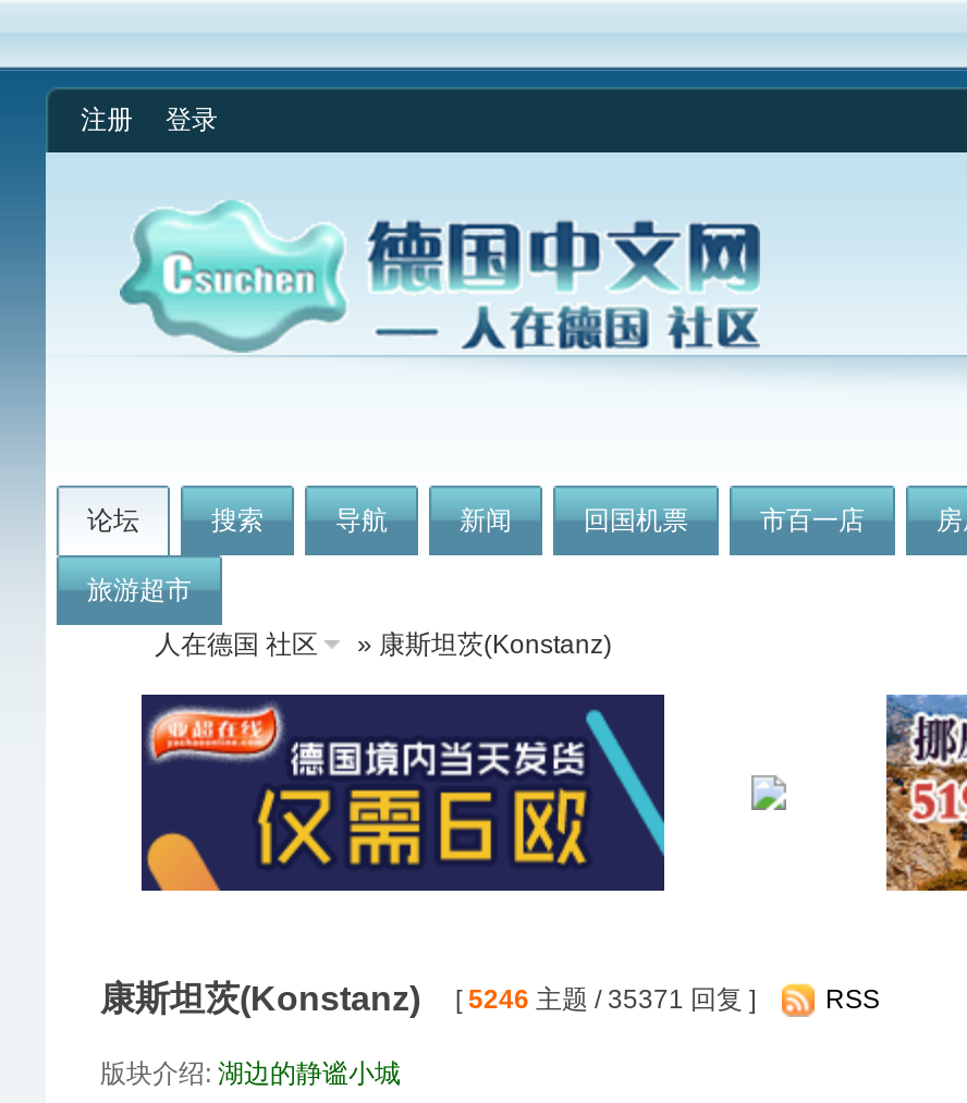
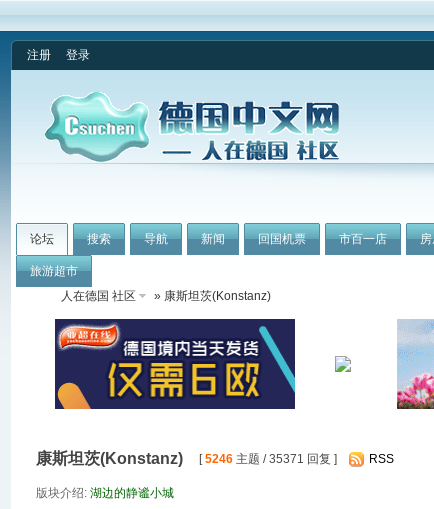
- [image]
+ [image]
